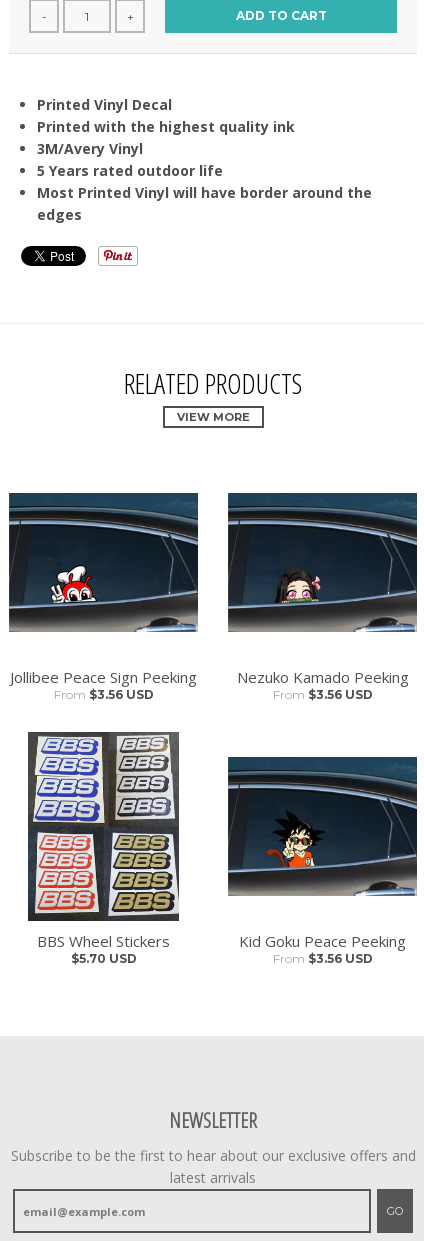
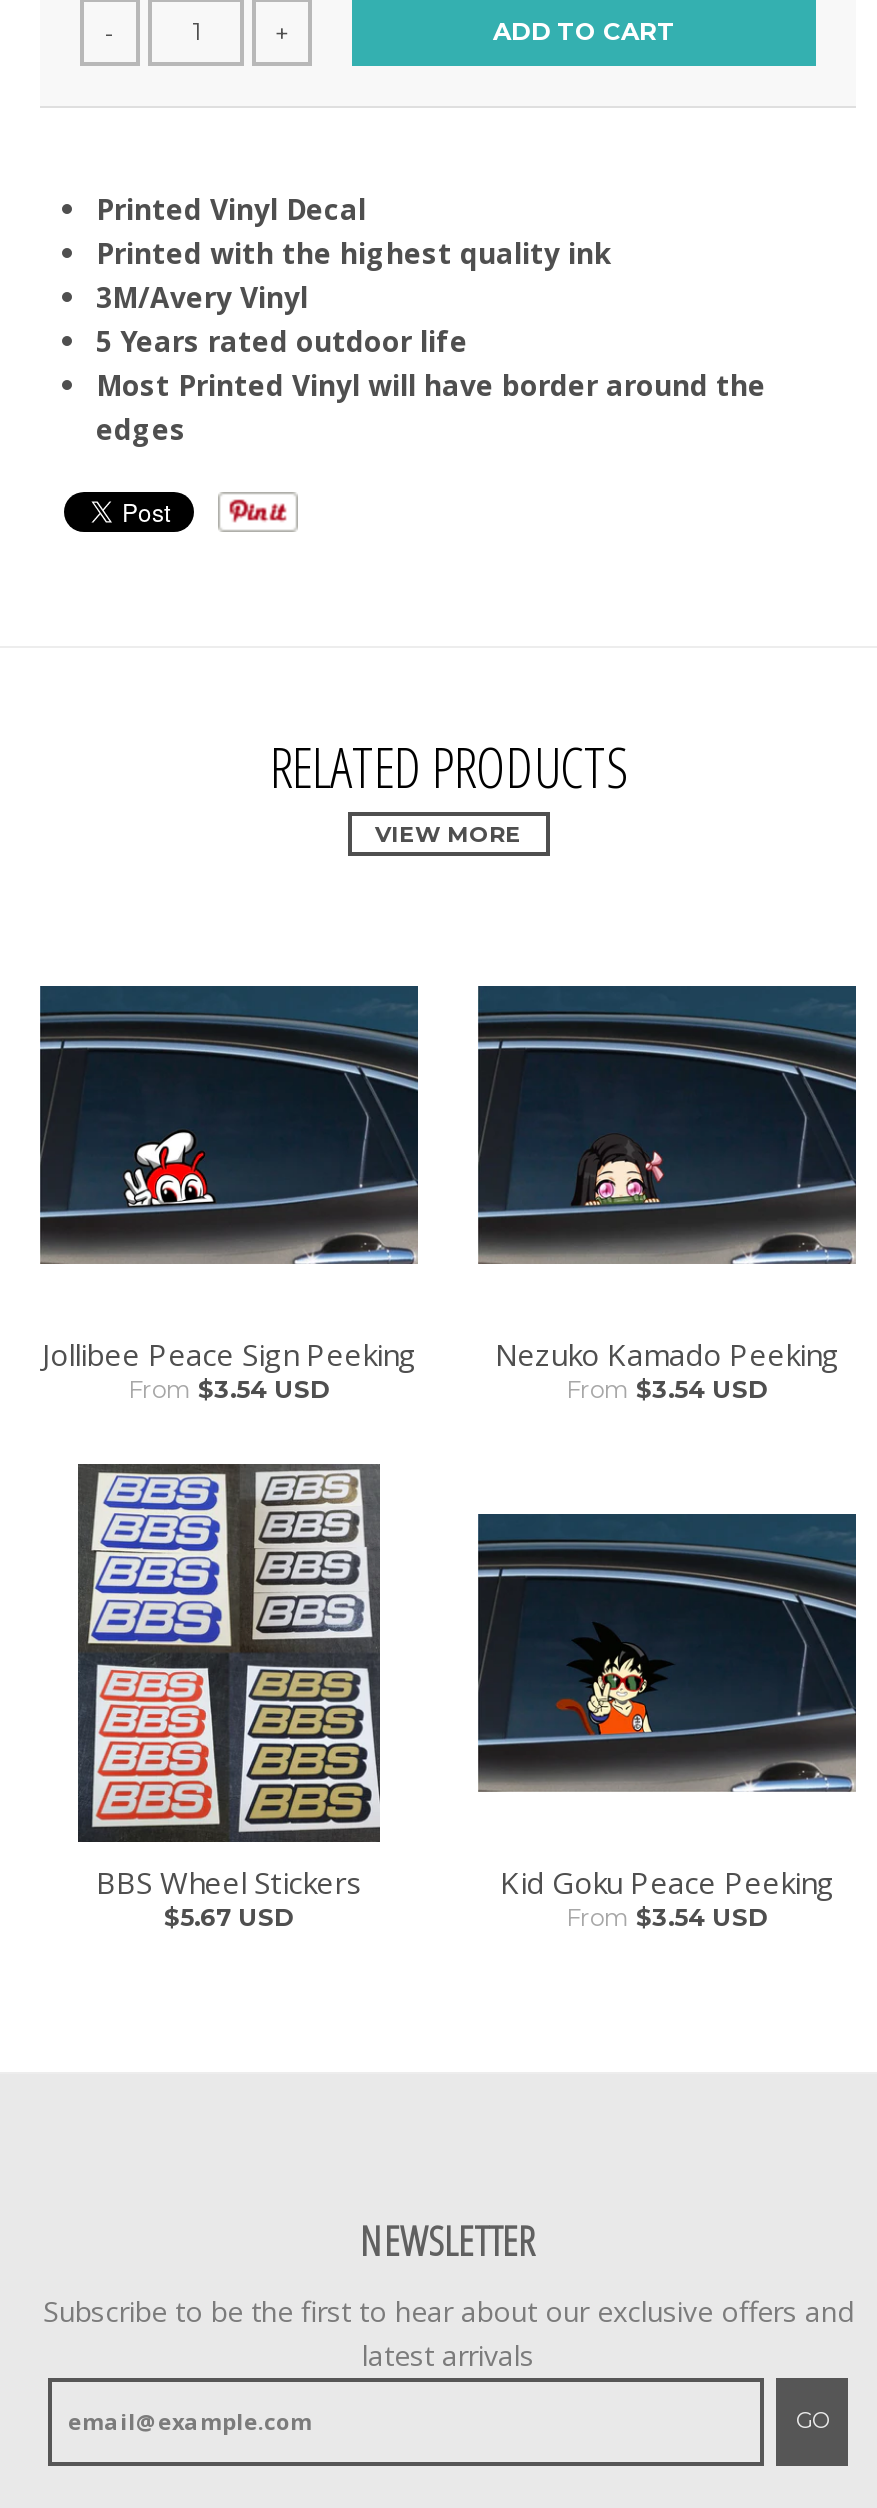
- From $3.56 USD
+ From $3.54 USD

- From $3.56 USD
+ From $3.54 USD

- $5.70 USD
+ $5.67 USD

- From $3.56 USD
+ From $3.54 USD
